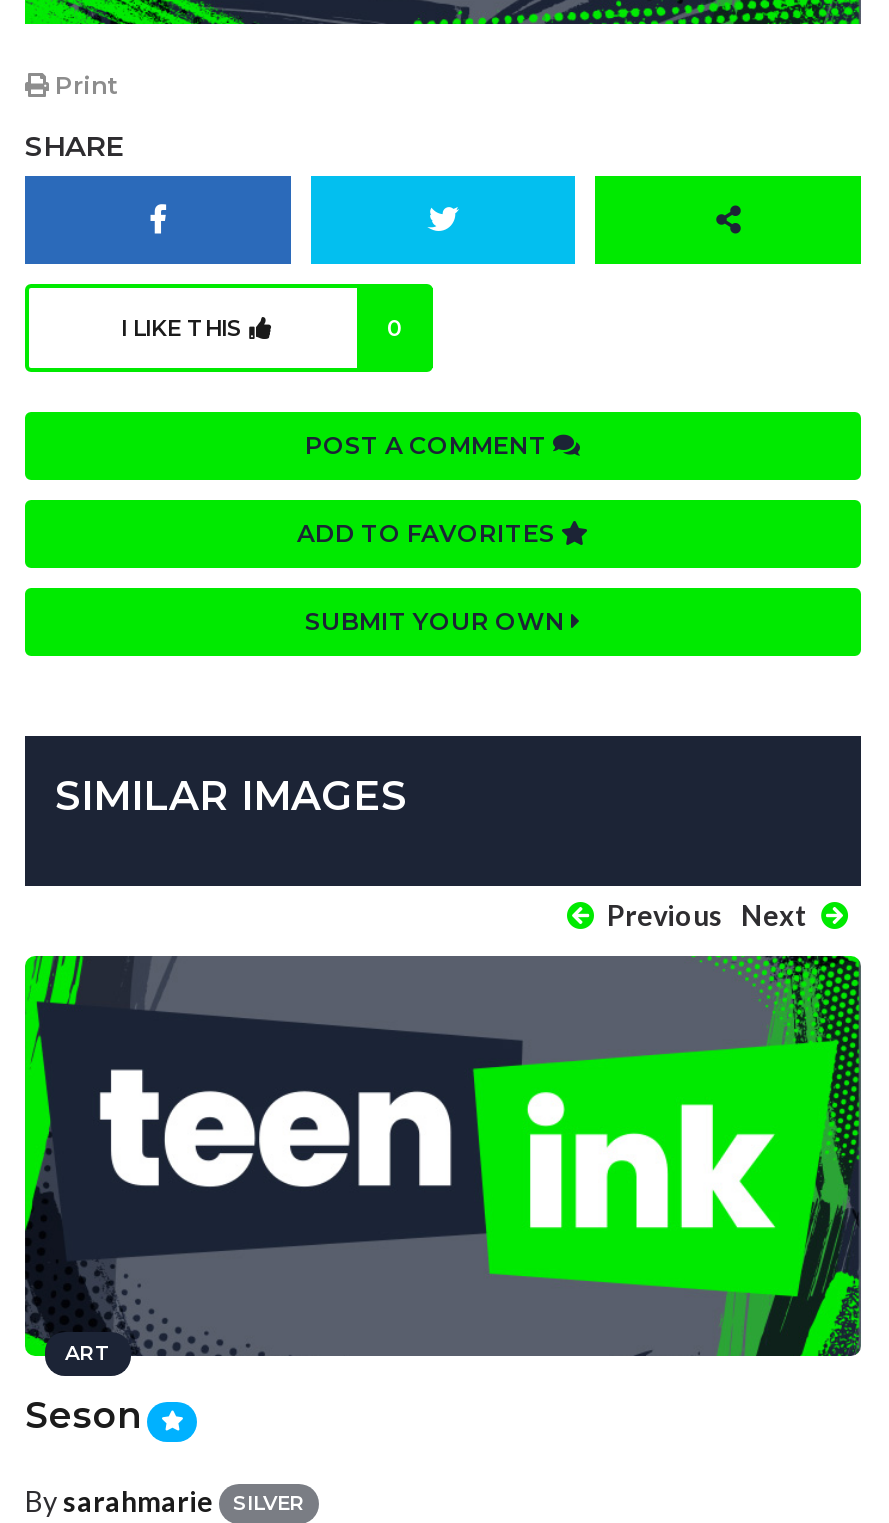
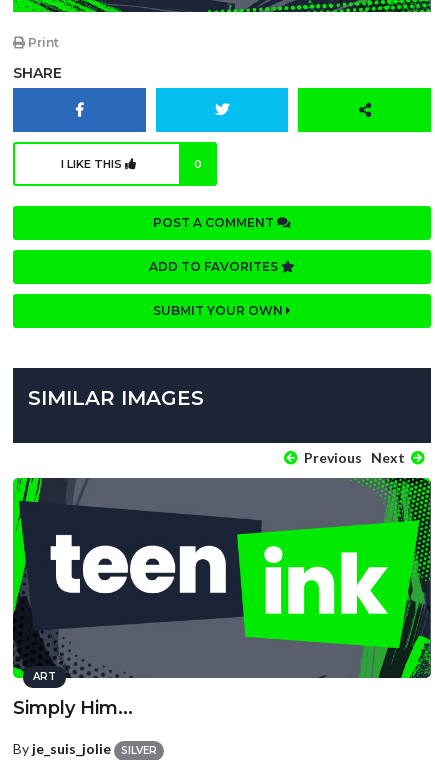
- Seson
+ Simply Him...

- By sarahmarie
+ By je_suis_jolie
